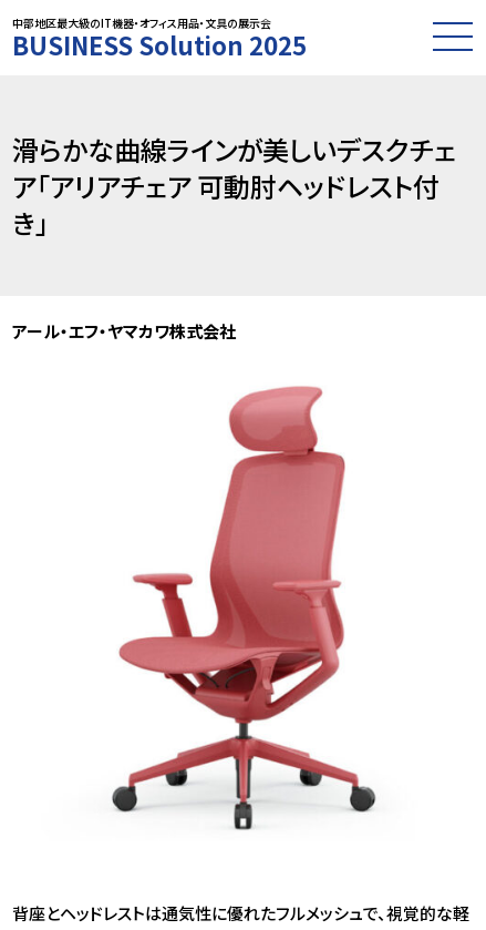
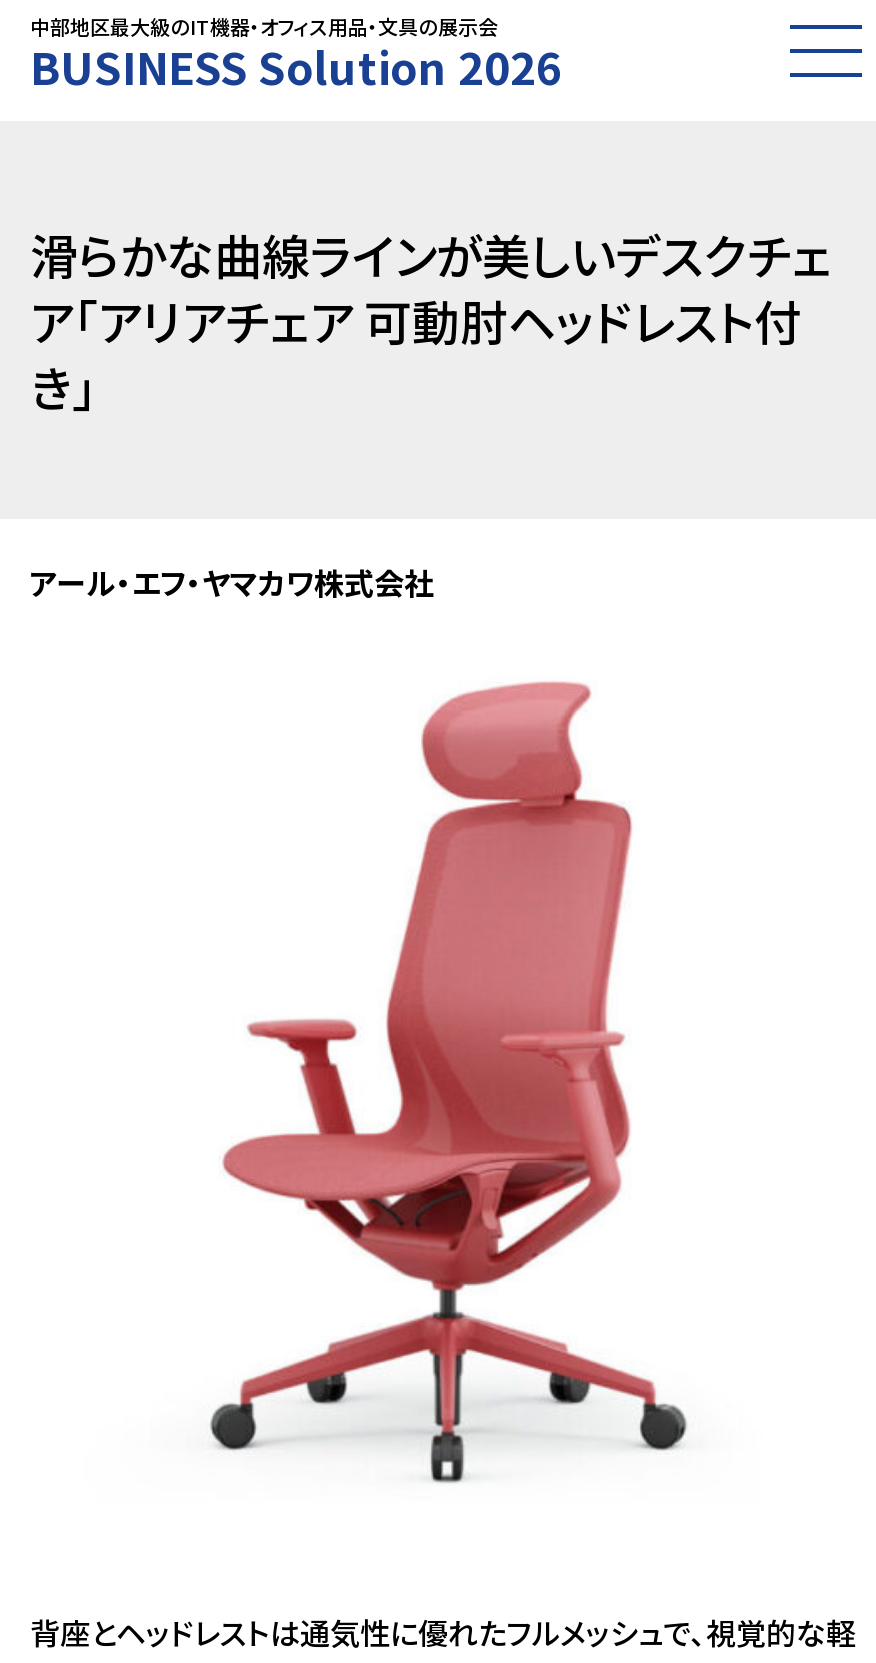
- BUSINESS Solution 2025
+ BUSINESS Solution 2026
